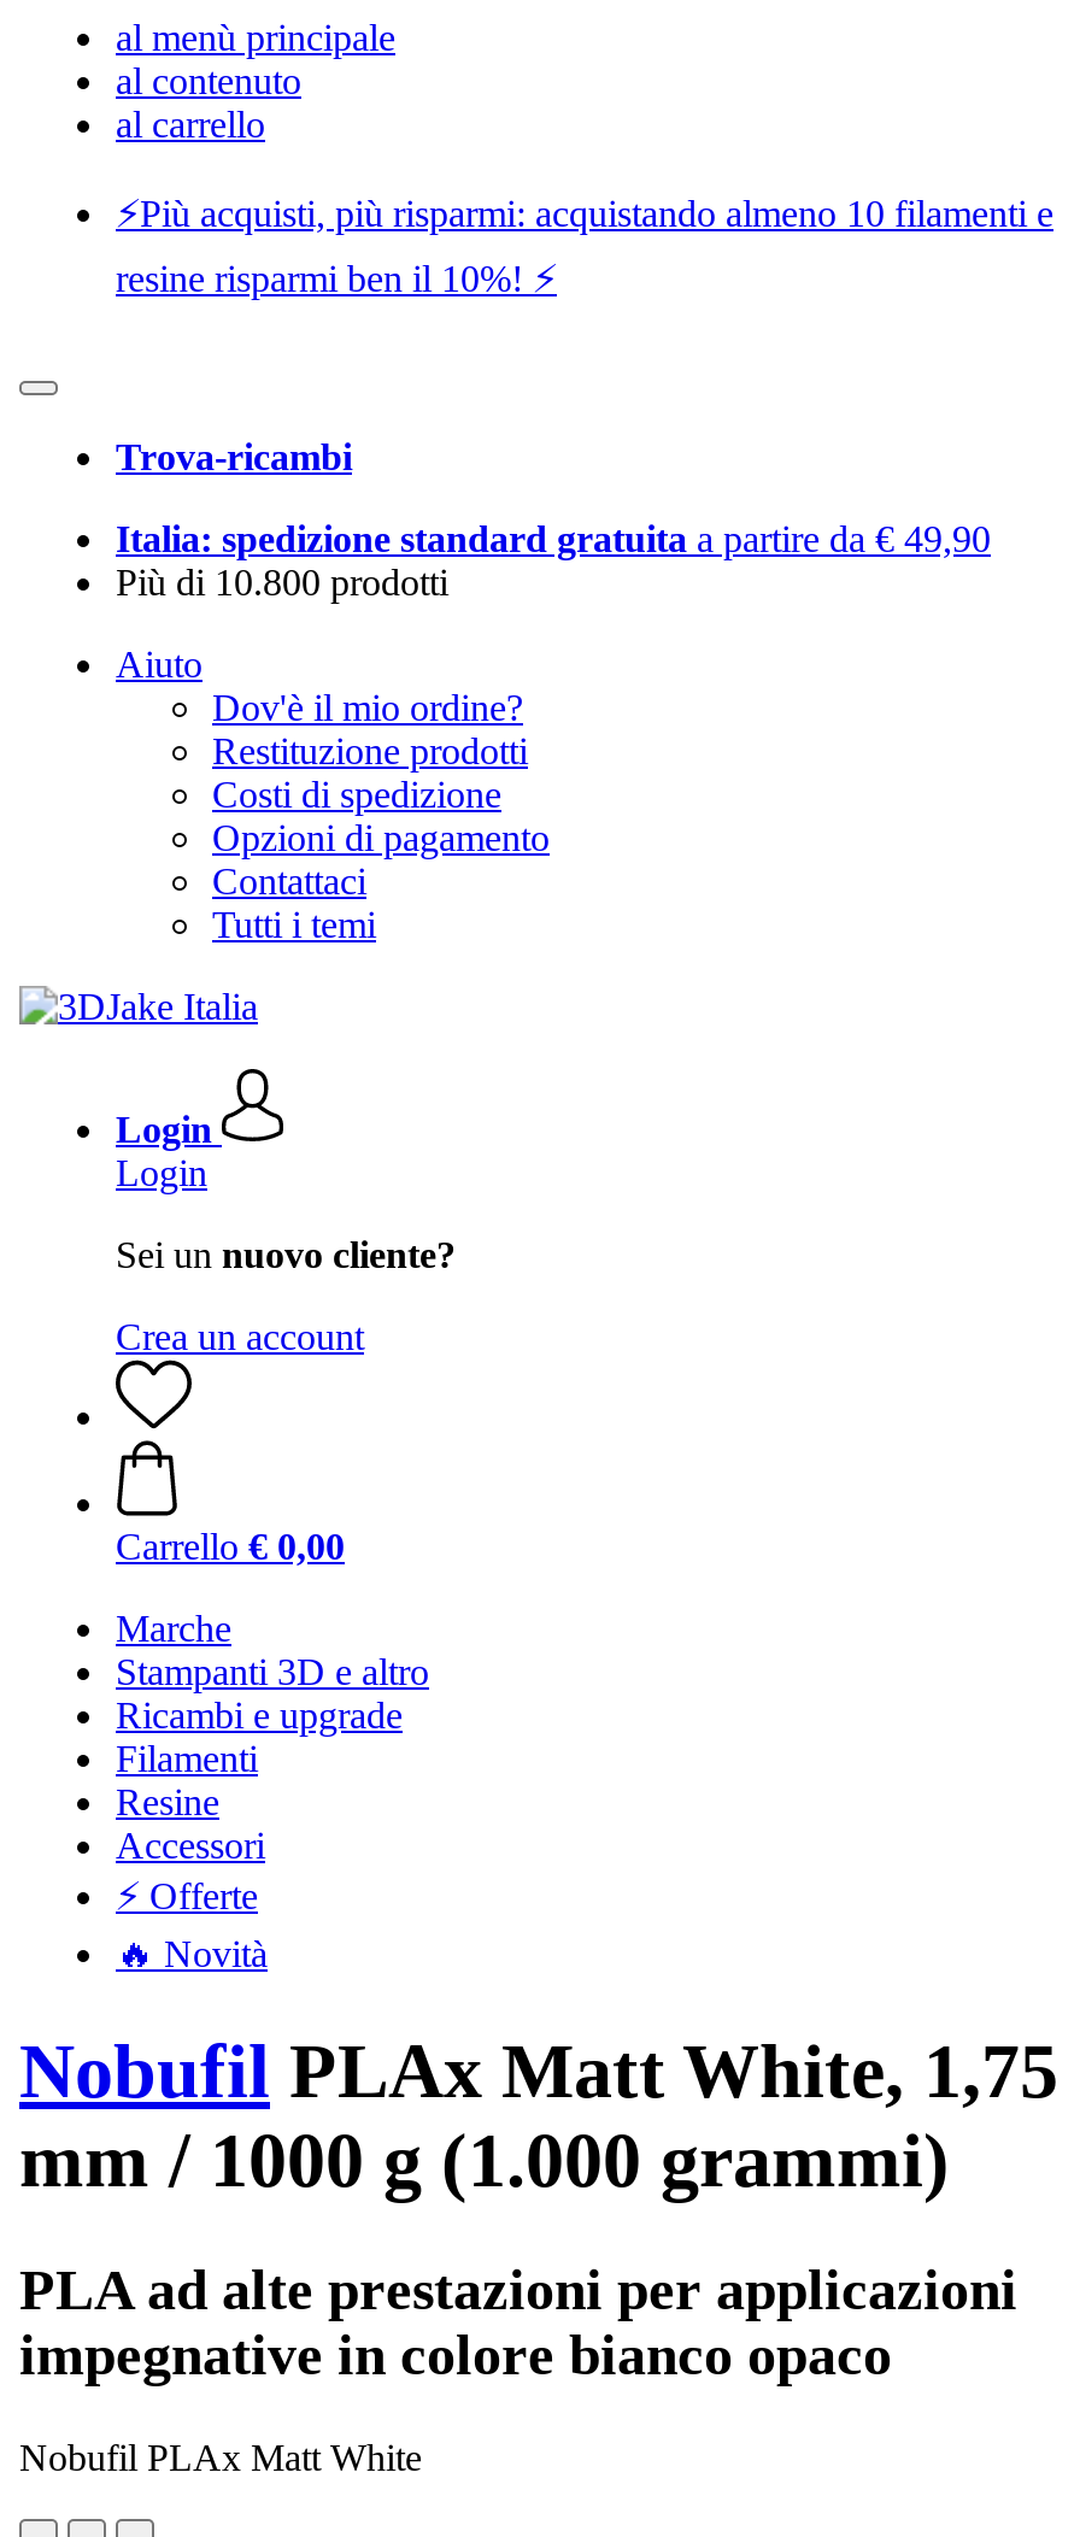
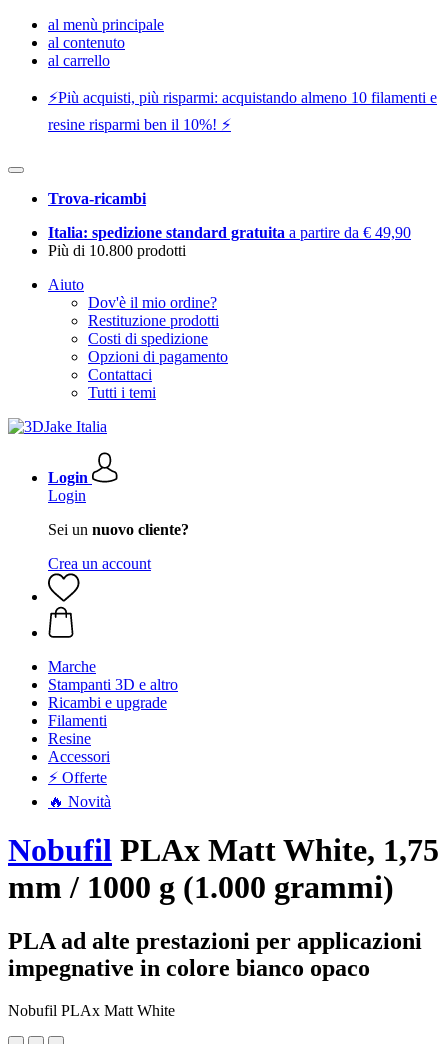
- Carrello € 0,00
